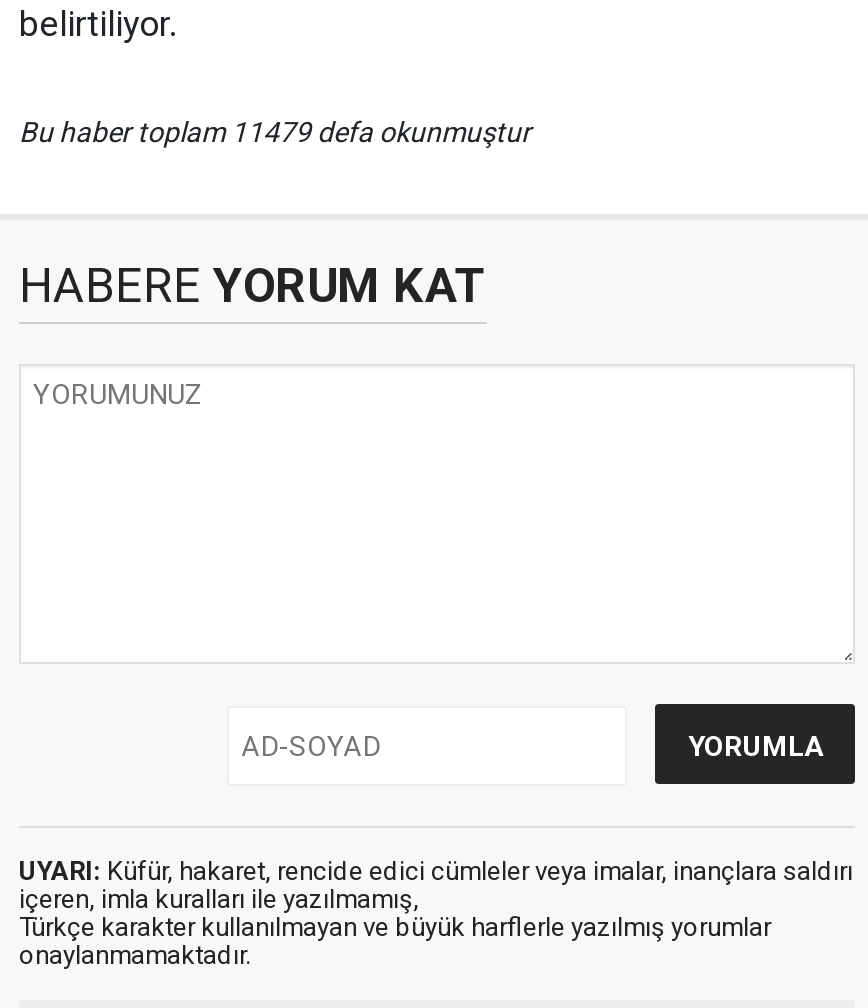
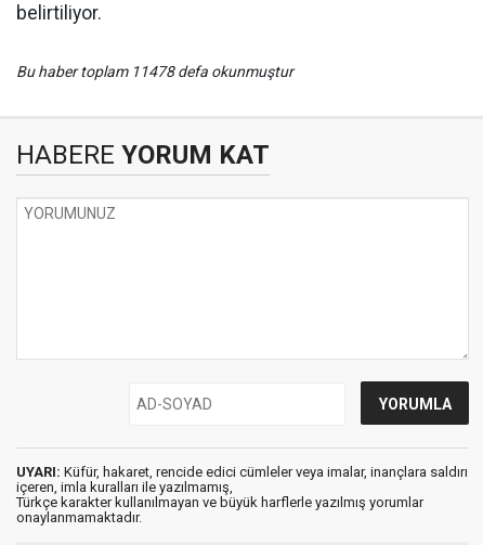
- Bu haber toplam 11479 defa okunmuştur
+ Bu haber toplam 11478 defa okunmuştur
